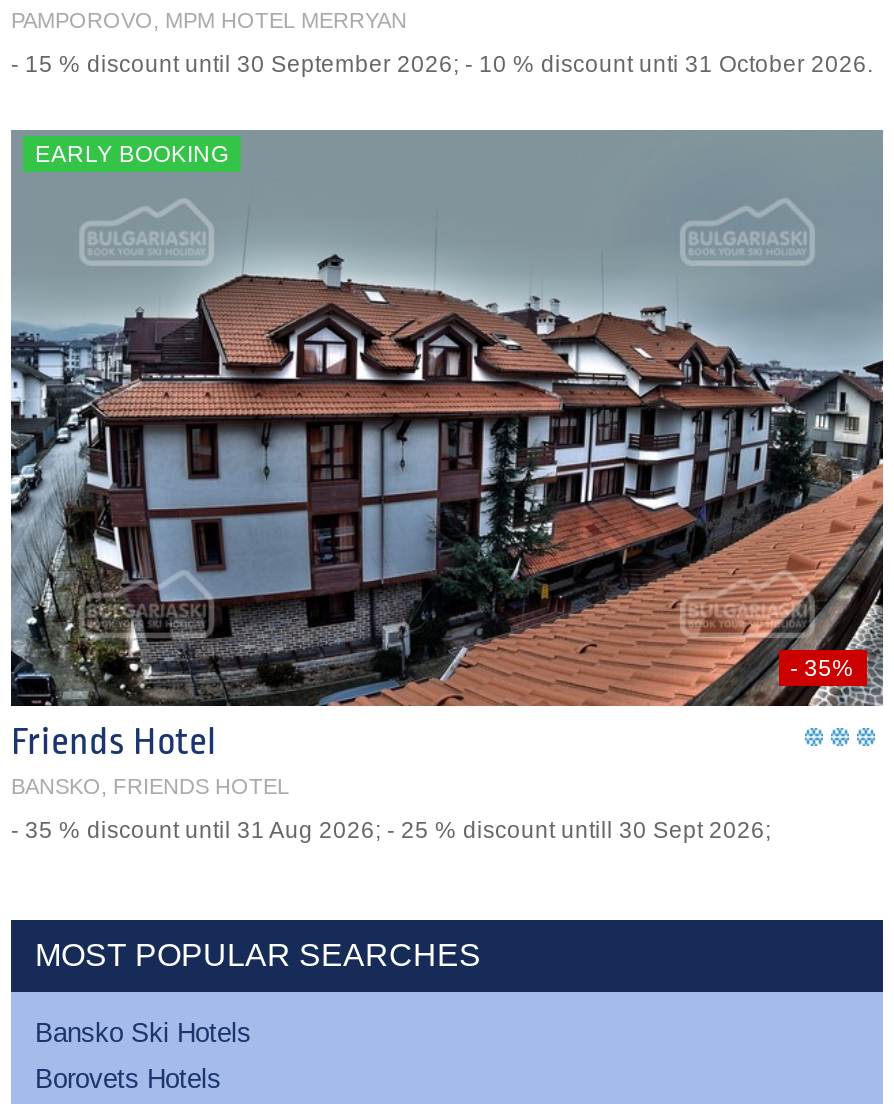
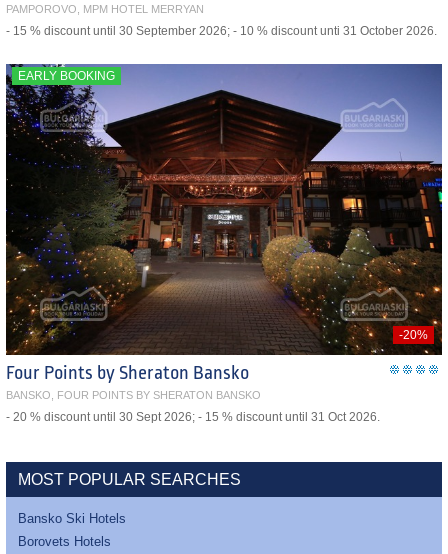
- [image]
- - 35%
+ [image]
+ -20%

- Friends Hotel
- BANSKO, FRIENDS HOTEL
+ Four Points by Sheraton Bansko
+ BANSKO, FOUR POINTS BY SHERATON BANSKO

- - 35 % discount until 31 Aug 2026; - 25 % discount untill 30 Sept 2026;
+ - 20 % discount until 30 Sept 2026; - 15 % discount until 31 Oct 2026.
